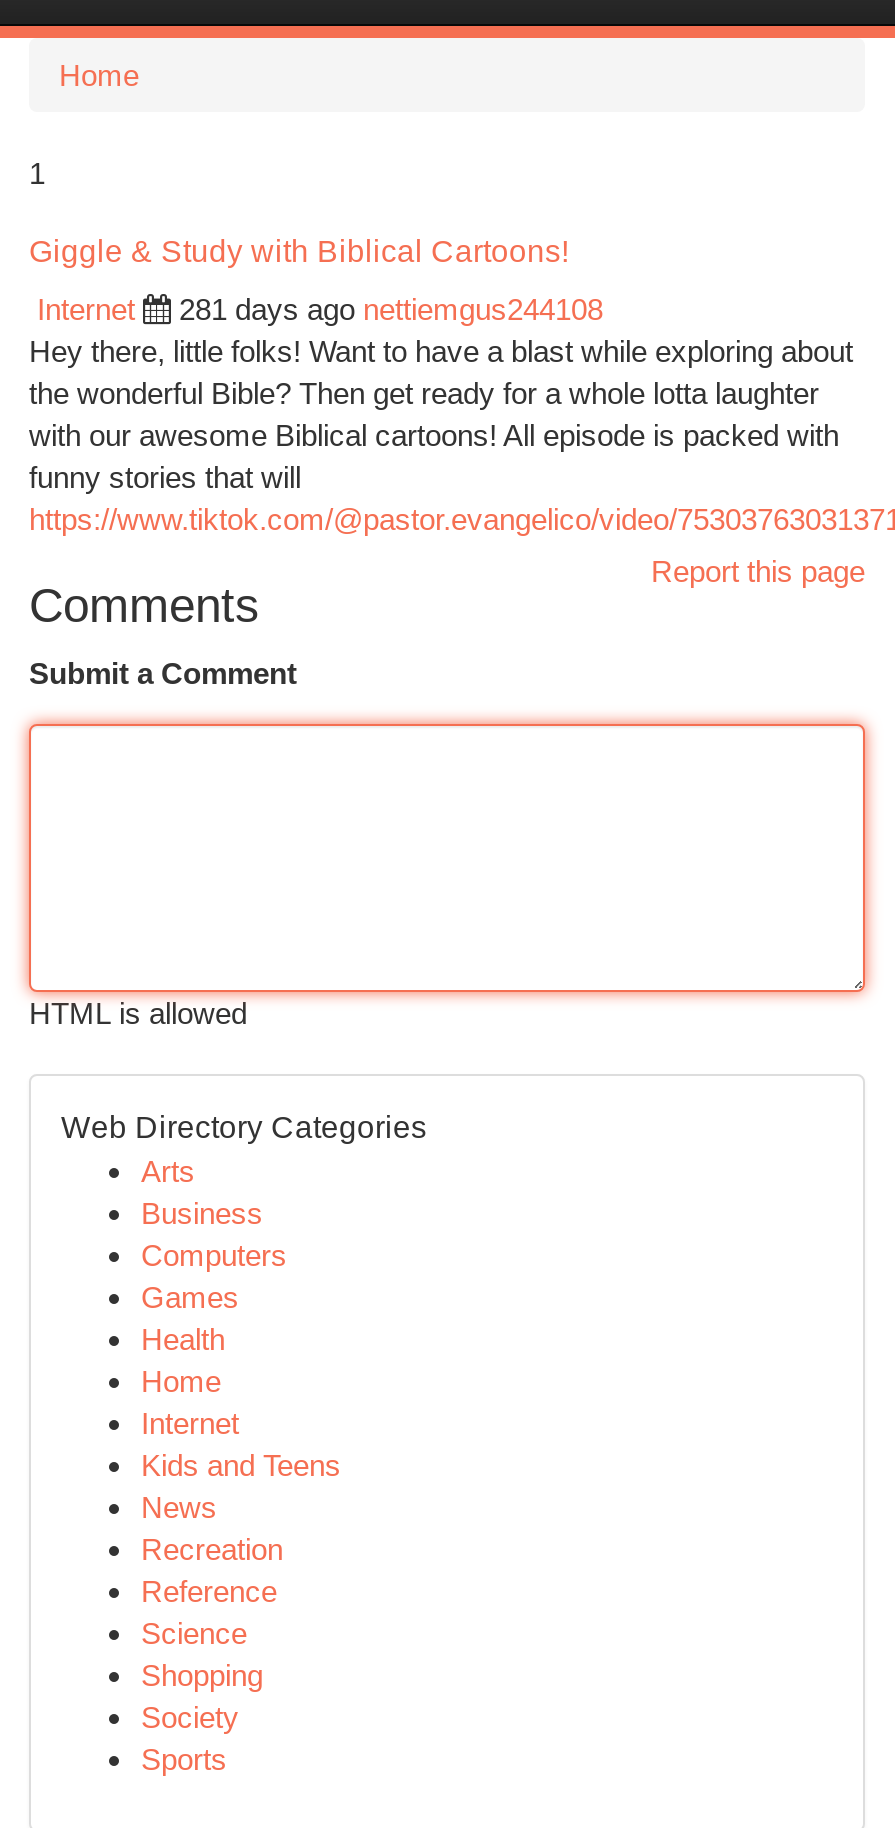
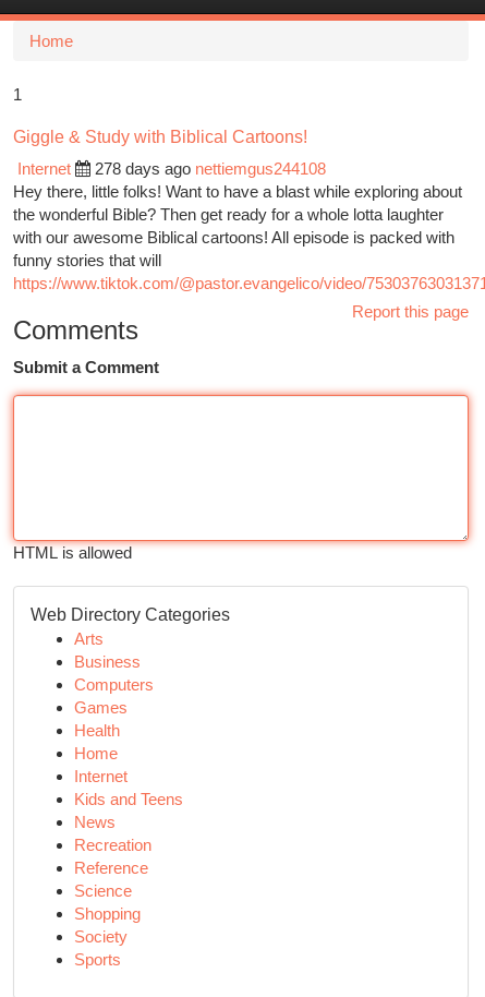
- 281 days ago nettiemgus244108
+ 278 days ago nettiemgus244108
